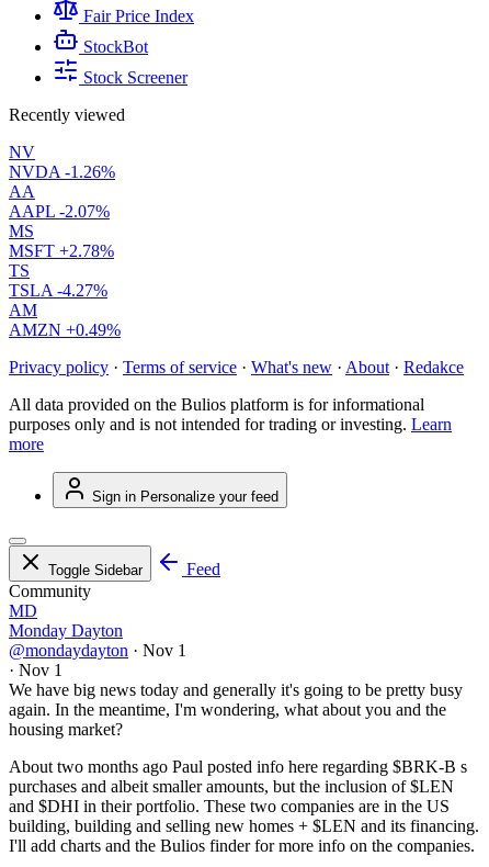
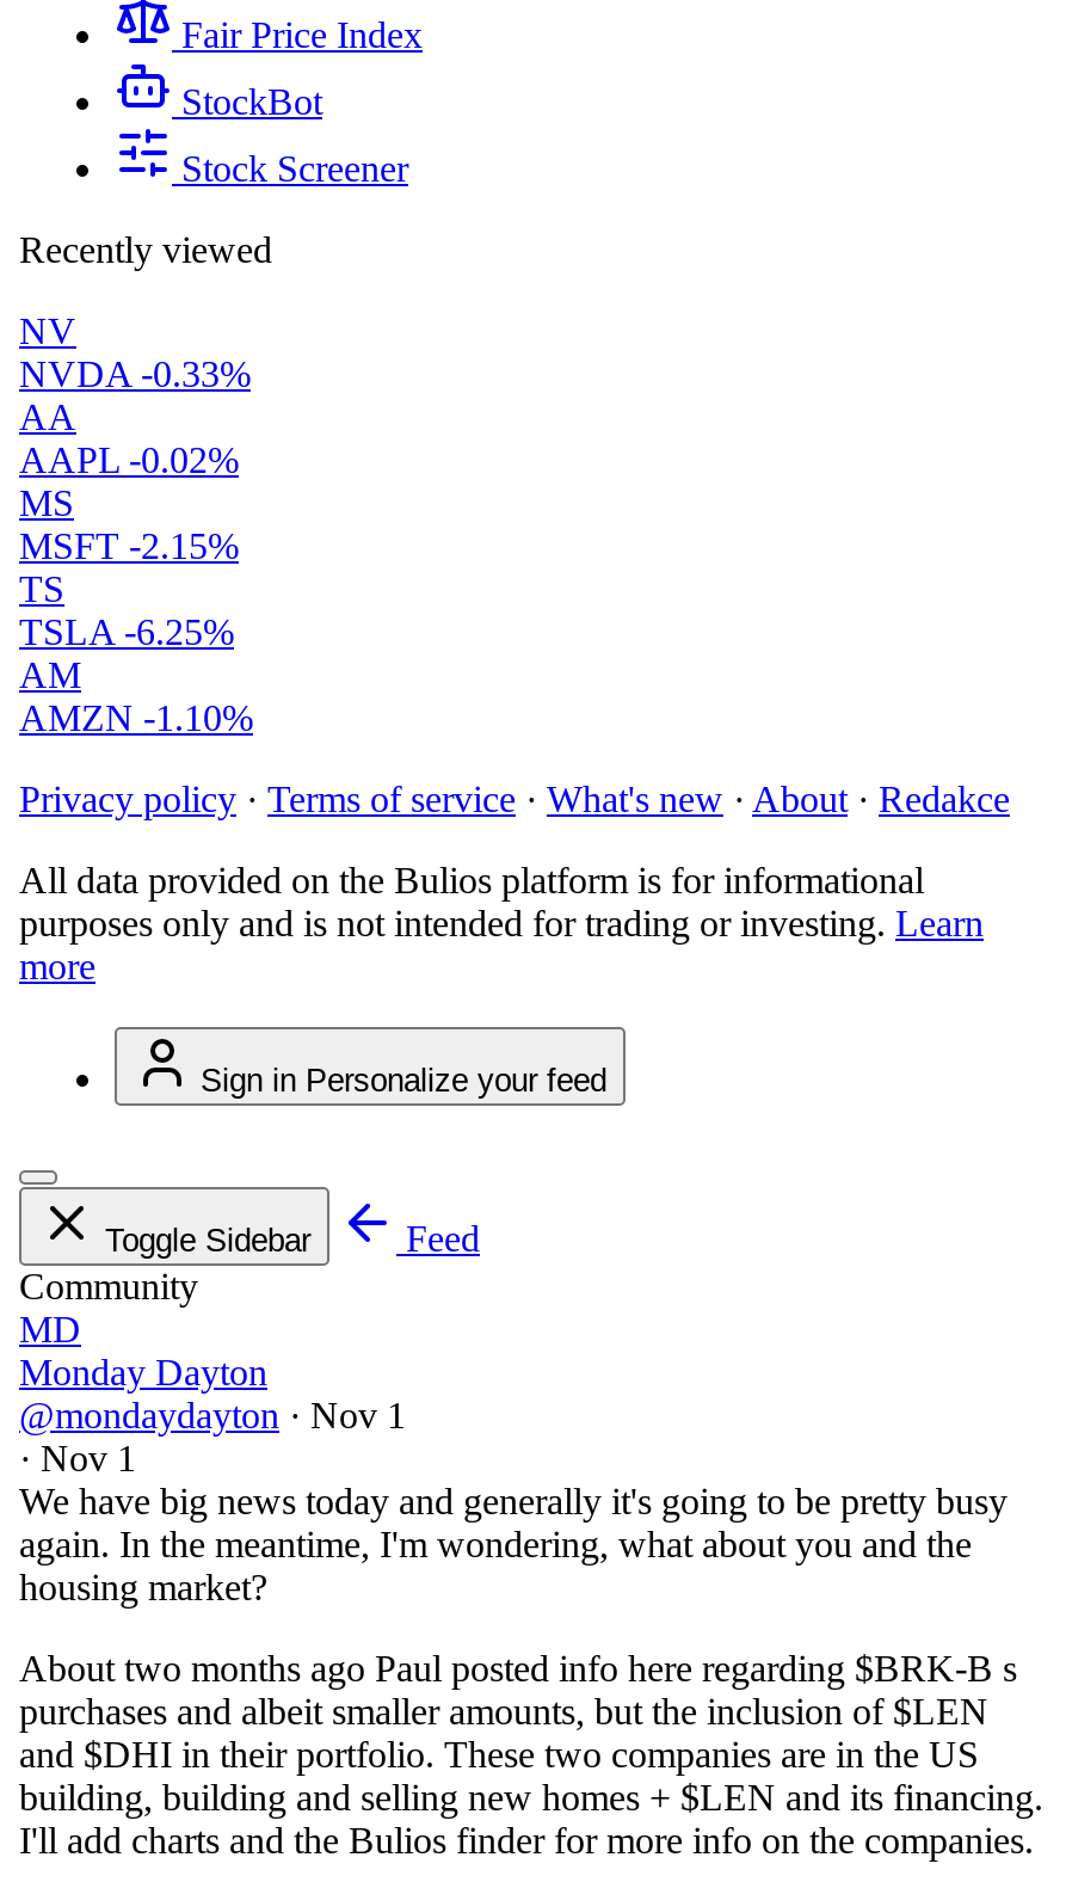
- NVDA -1.26%
+ NVDA -0.33%

- AAPL -2.07%
+ AAPL -0.02%

- MSFT +2.78%
+ MSFT -2.15%

- TSLA -4.27%
+ TSLA -6.25%

- AMZN +0.49%
+ AMZN -1.10%
